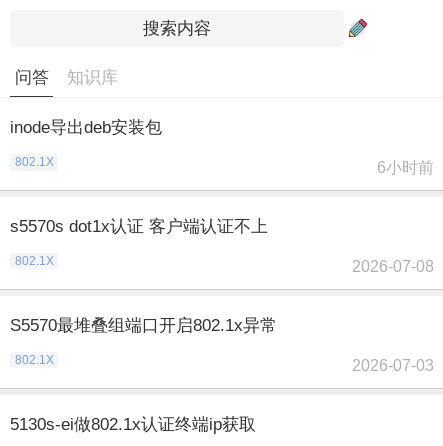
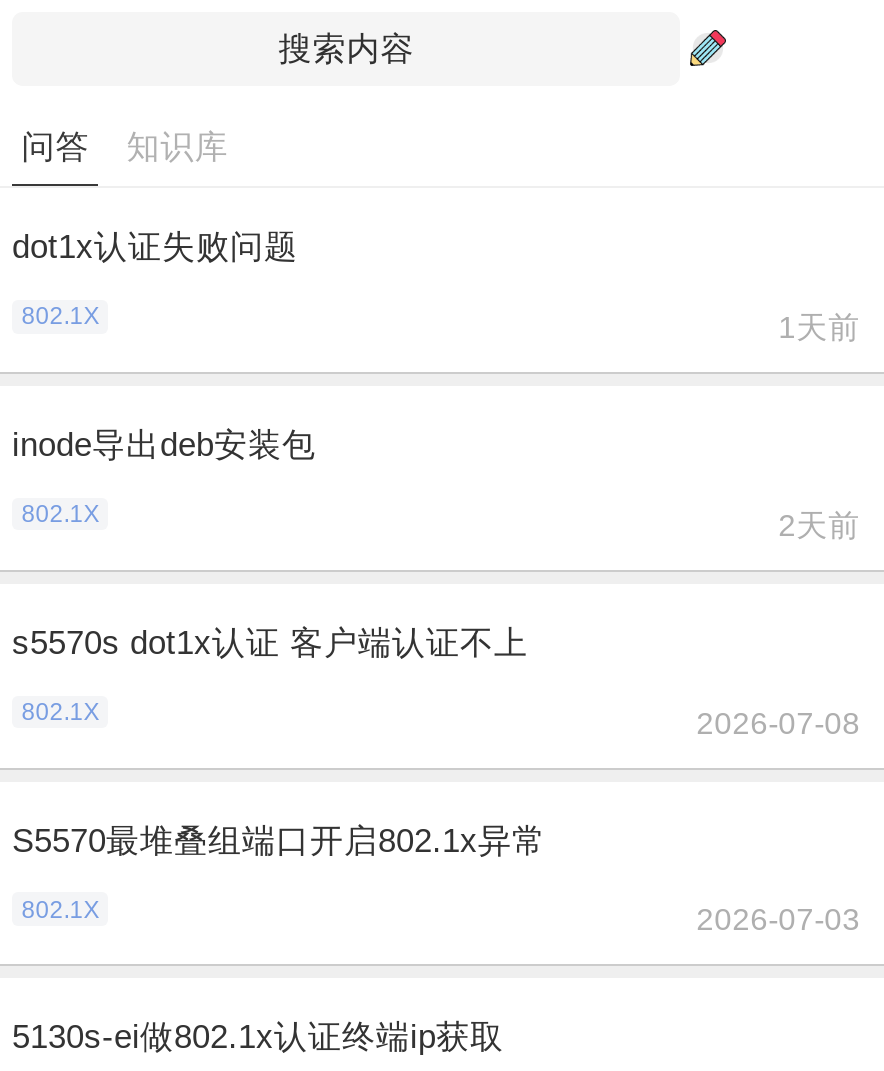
+ dot1x认证失败问题
+ 802.1X
+ 1天前

- 6小时前
+ 2天前
